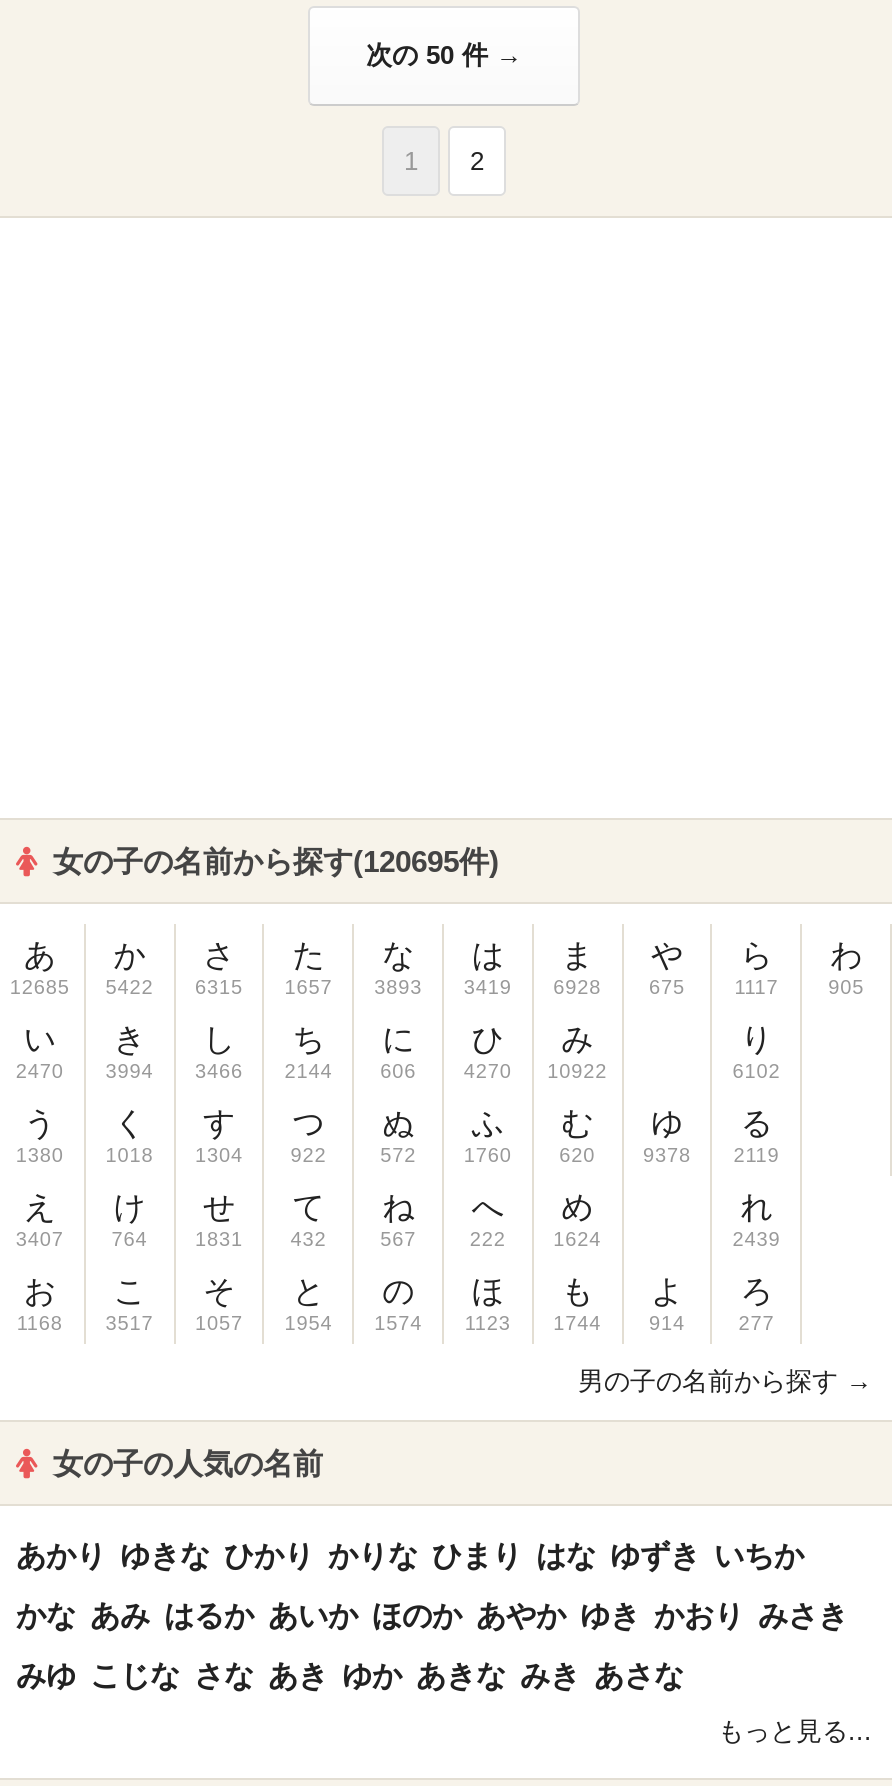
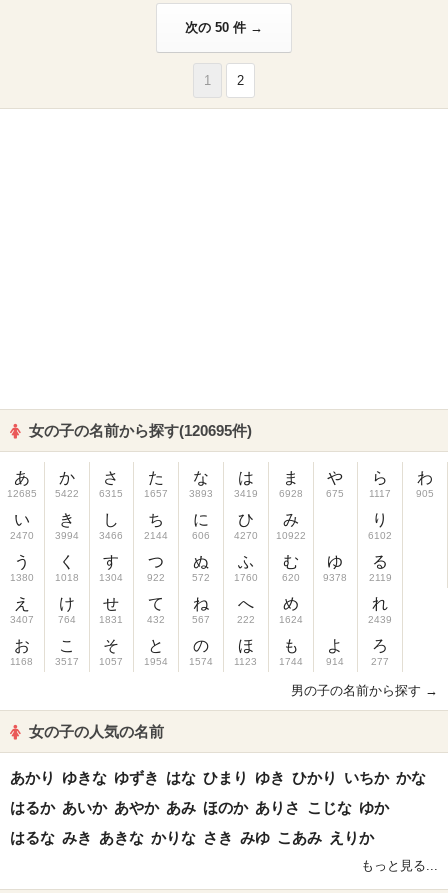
- あかり ゆきな ひかり かりな ひまり はな ゆずき いちか
+ あかり ゆきな ゆずき はな ひまり ゆき ひかり いちか かな

- かな あみ はるか あいか ほのか あやか ゆき かおり みさき
+ はるか あいか あやか あみ ほのか ありさ こじな ゆか

- みゆ こじな さな あき ゆか あきな みき あさな
+ はるな みき あきな かりな さき みゆ こあみ えりか
